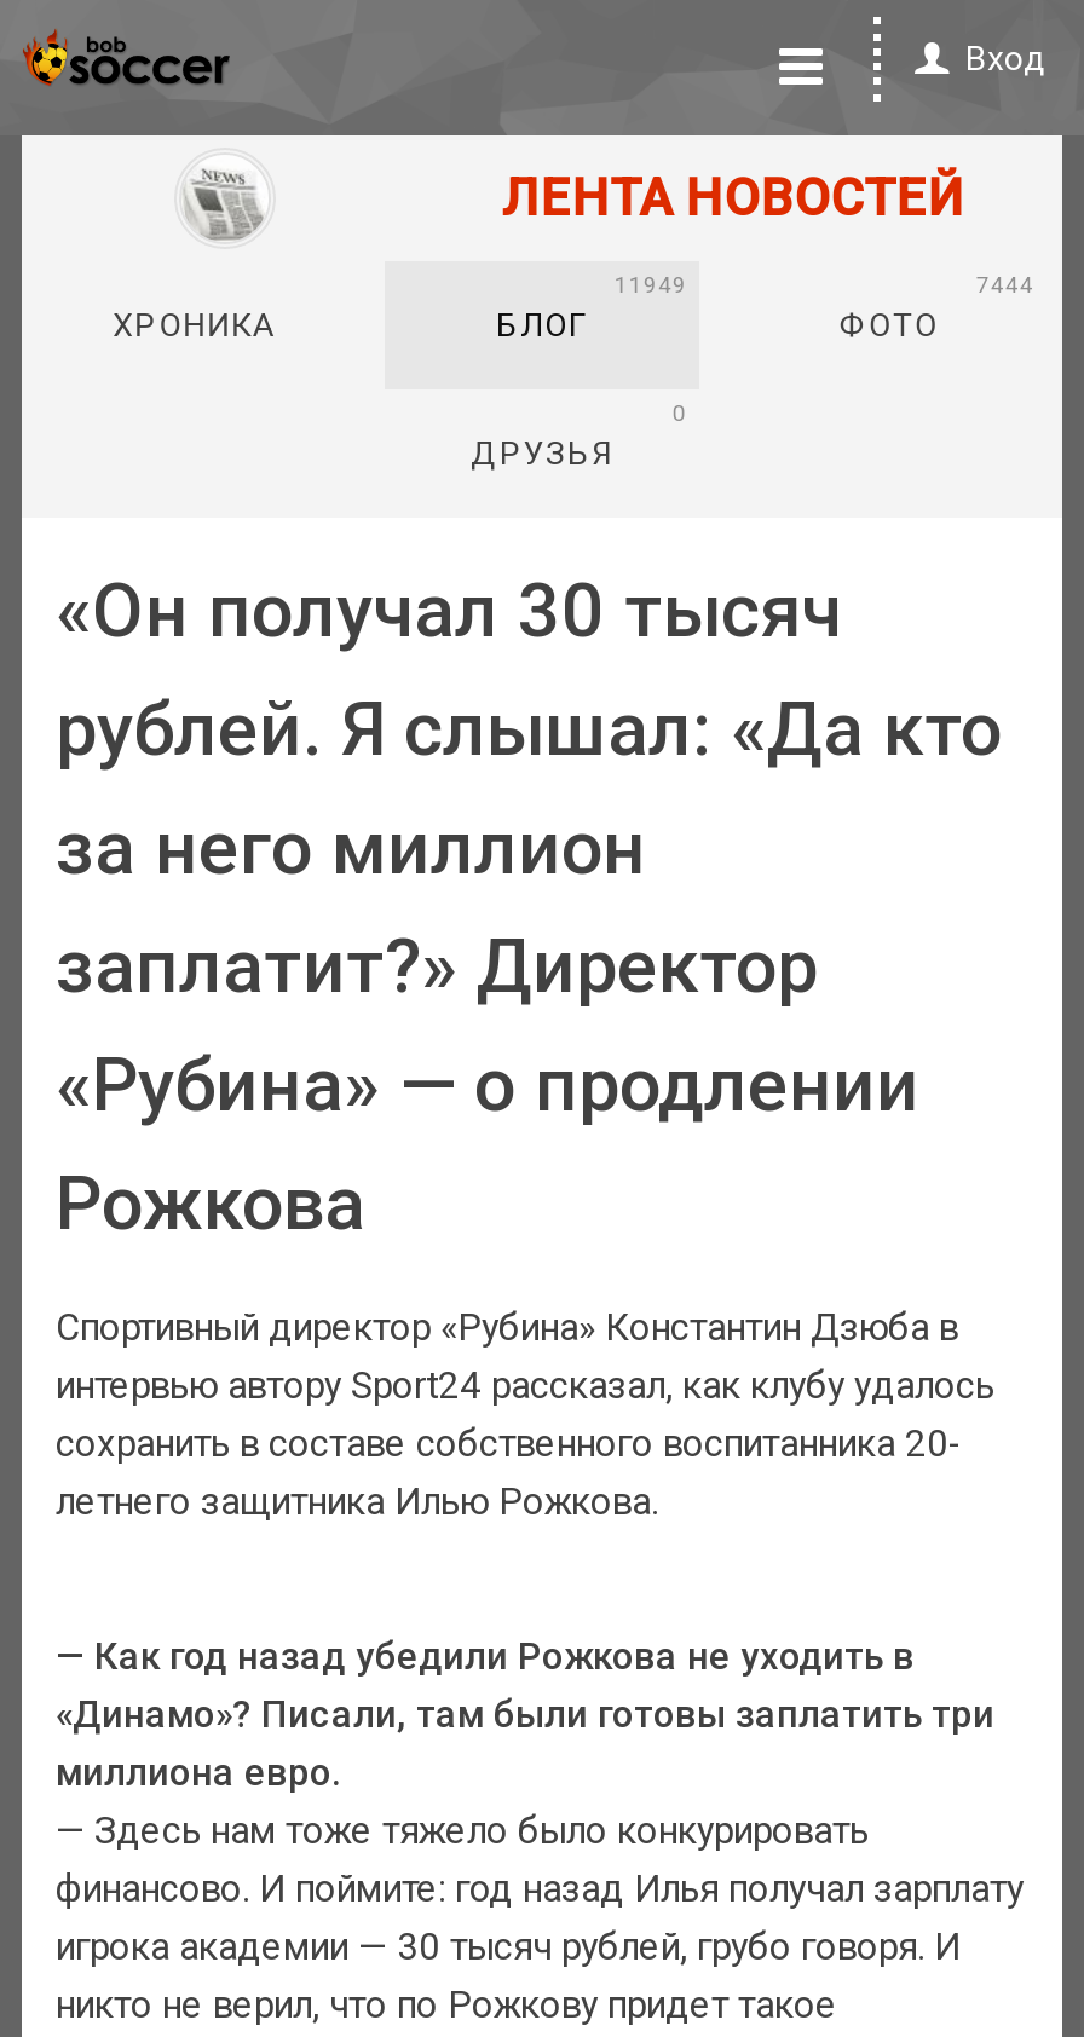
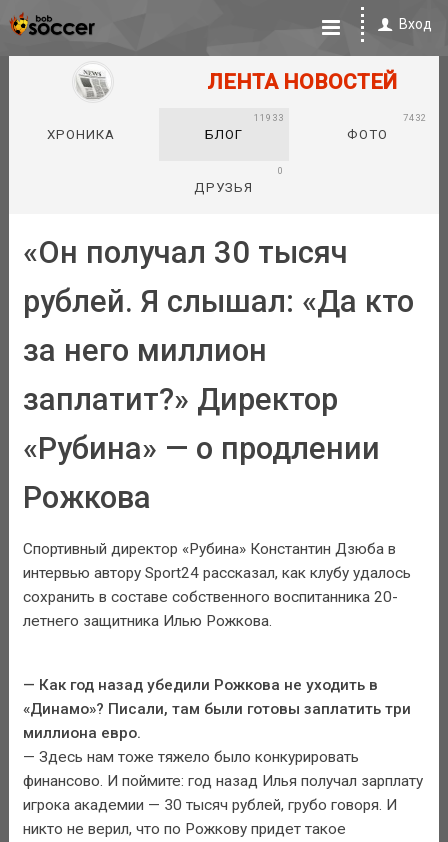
- 11949
+ 11933

- 7444
+ 7432
